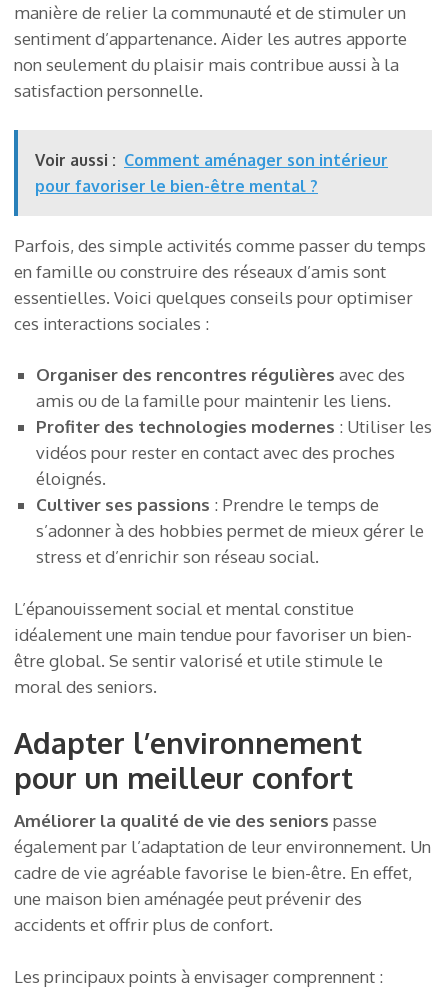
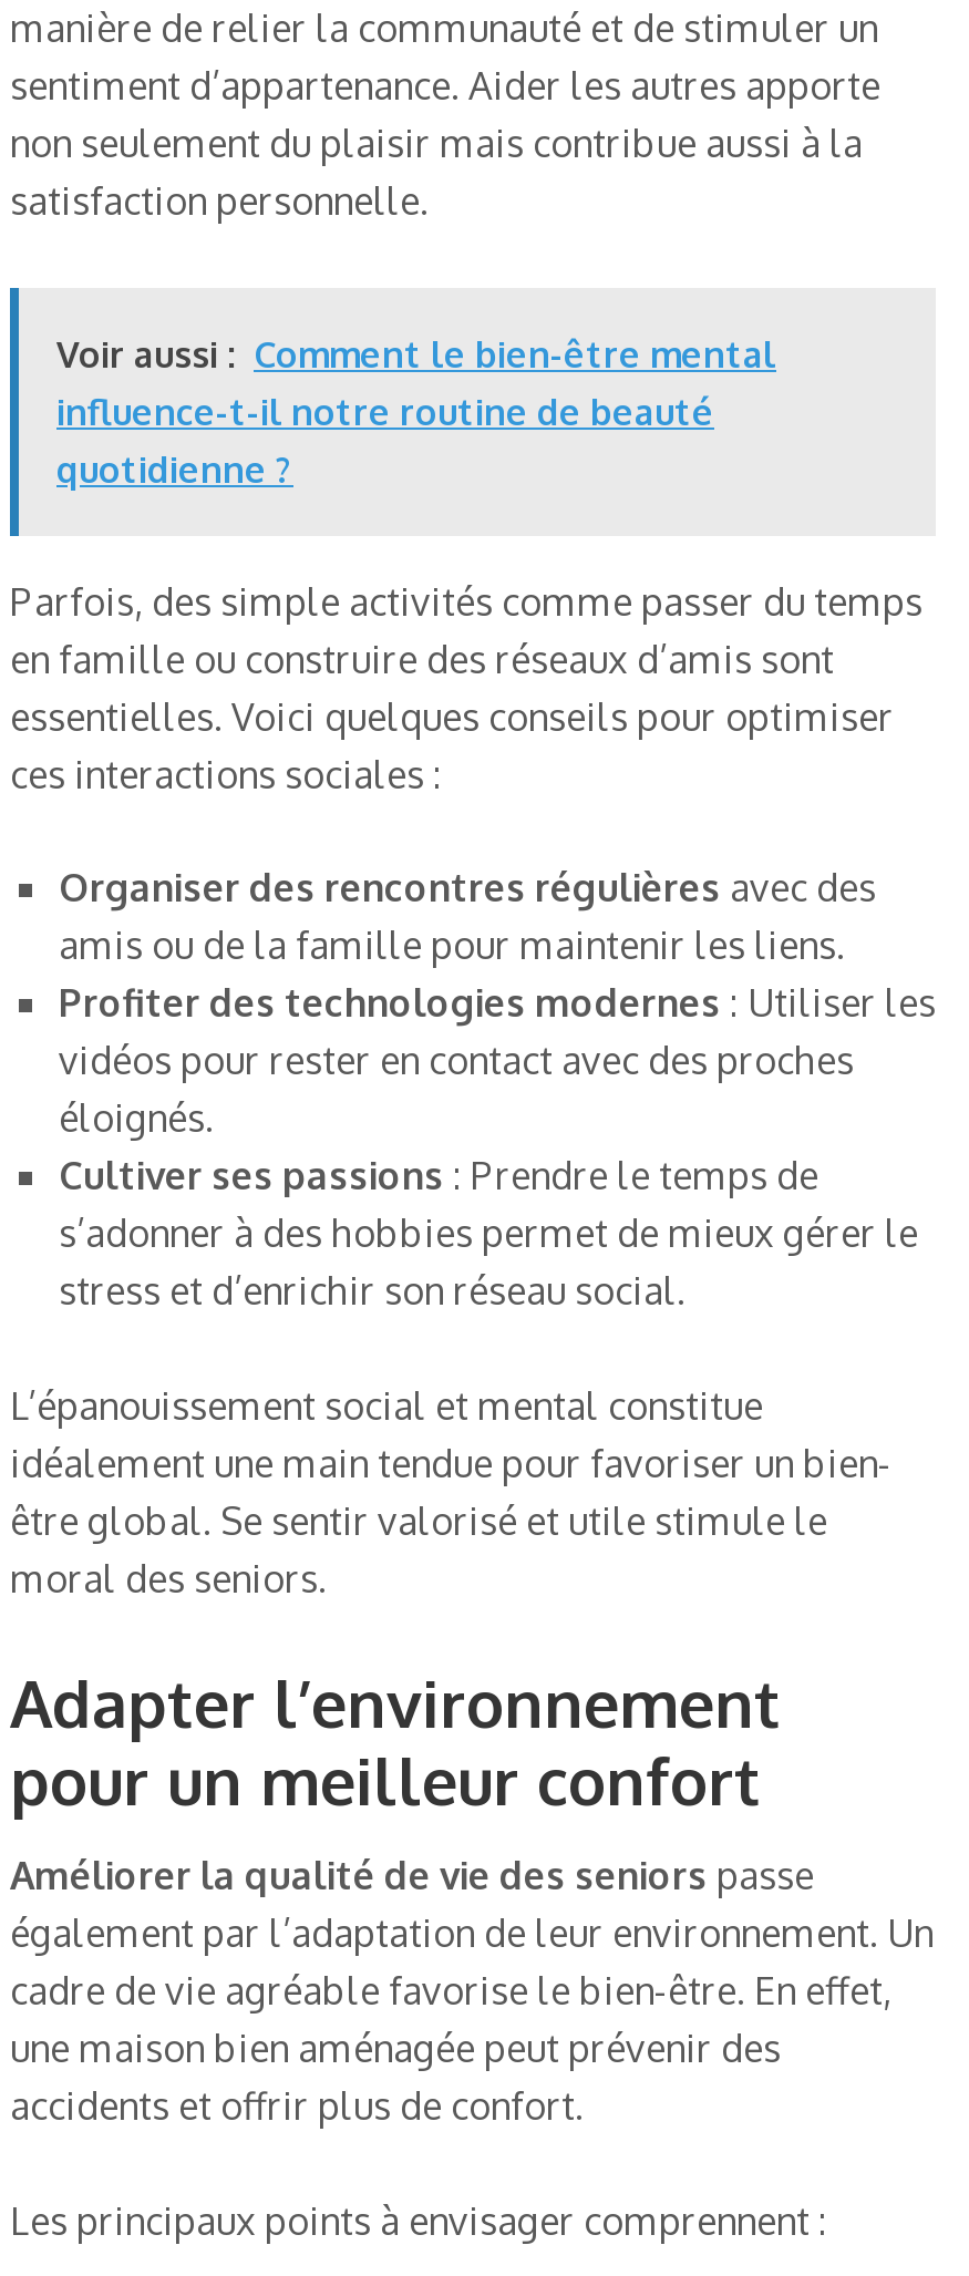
- Voir aussi : Comment aménager son intérieur
- pour favoriser le bien-être mental ?
+ Voir aussi : Comment le bien-être mental
+ influence-t-il notre routine de beauté
+ quotidienne ?
